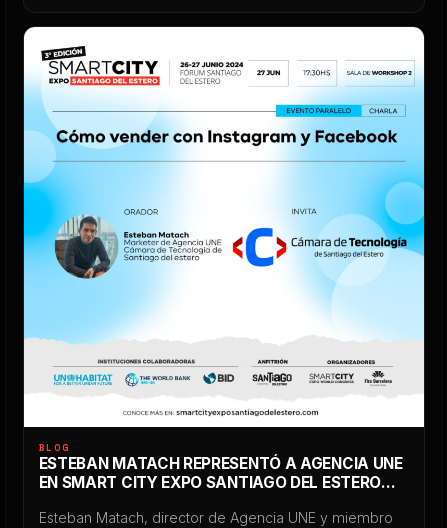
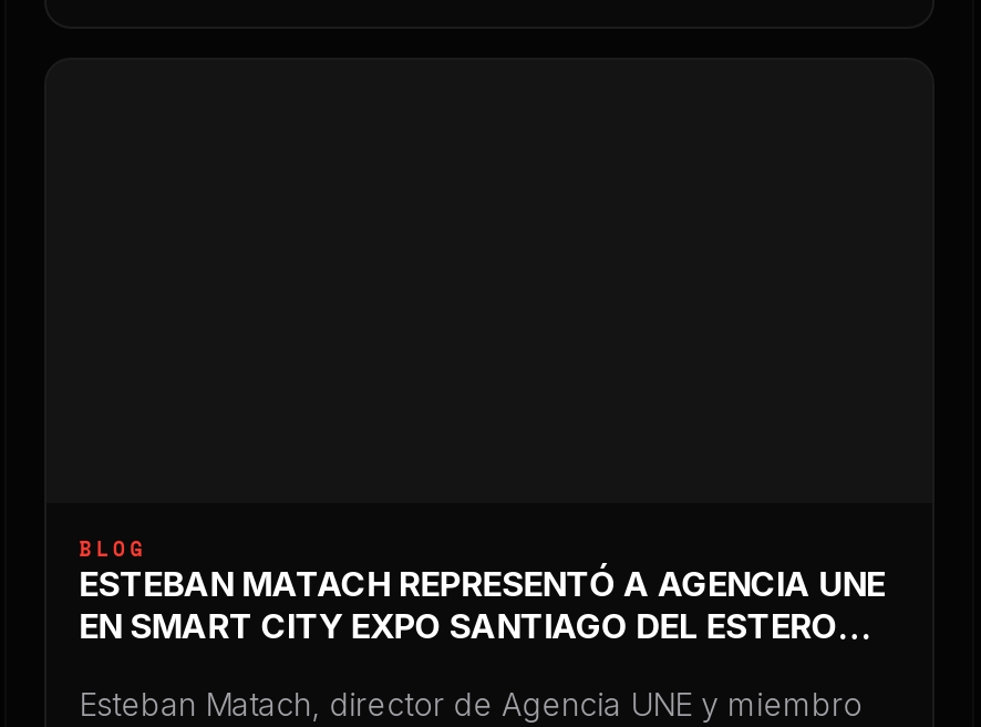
- [image]
